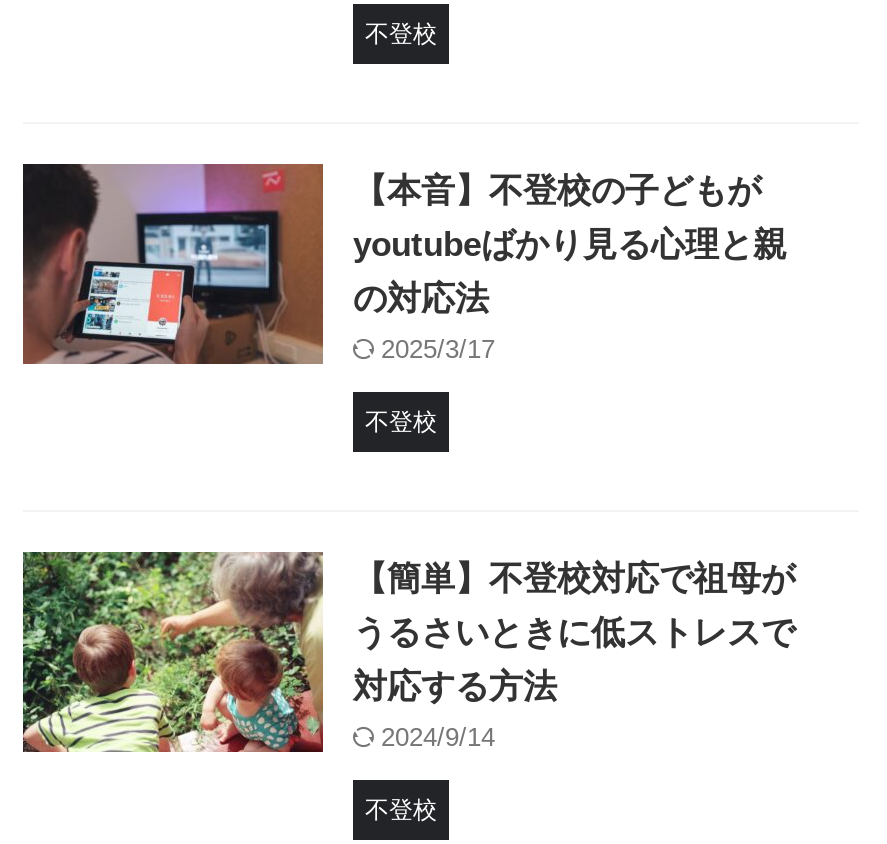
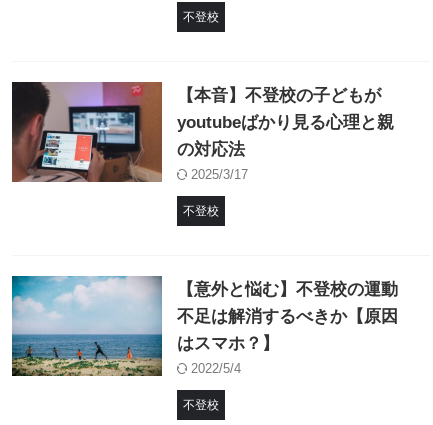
- [image]
- 【簡単】不登校対応で祖母が
- うるさいときに低ストレスで
- 対応する方法
- 2024/9/14
+ [image]
+ 【意外と悩む】不登校の運動
+ 不足は解消するべきか【原因
+ はスマホ？】
+ 2022/5/4
